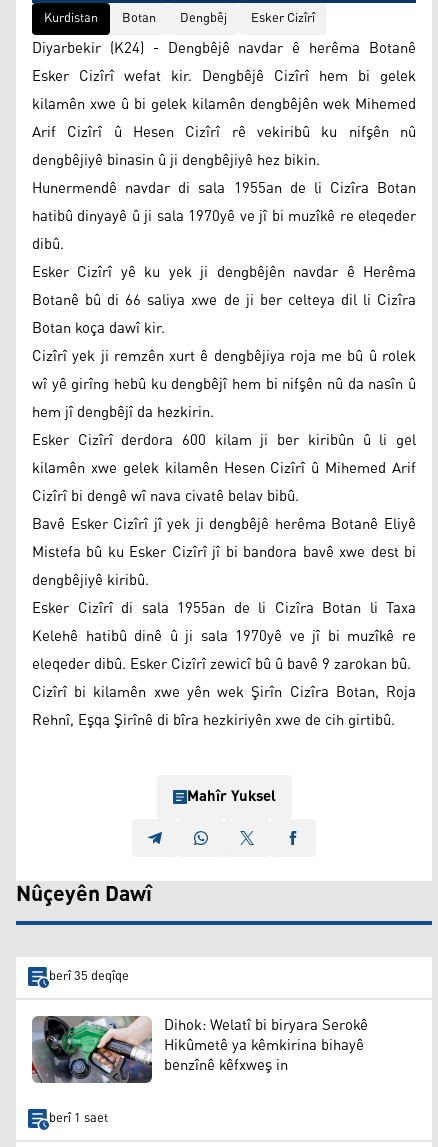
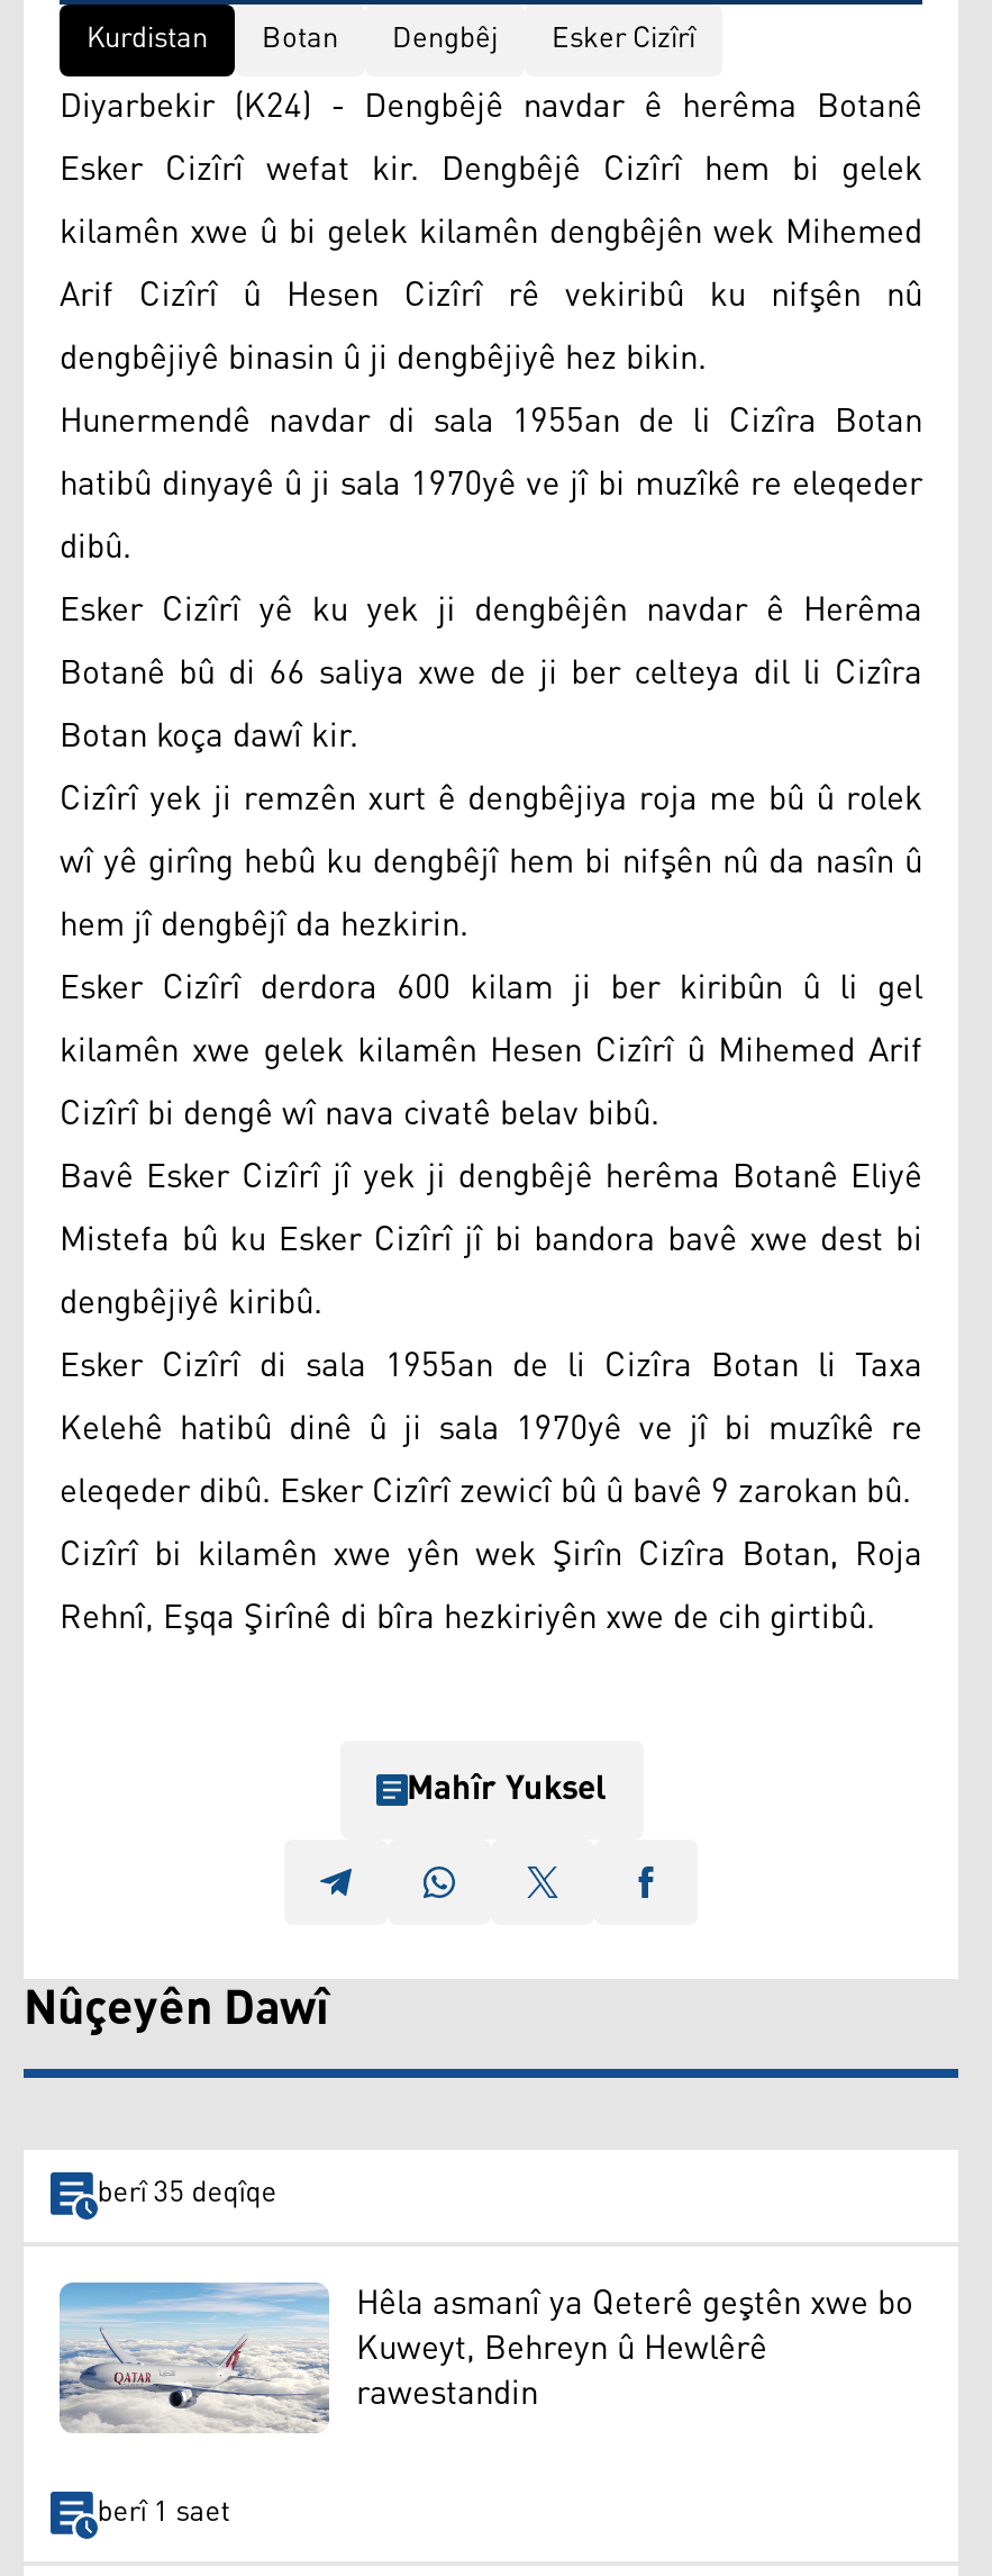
- [image]
- Dihok: Welatî bi biryara Serokê
- Hikûmetê ya kêmkirina bihayê
- benzînê kêfxweş in
+ [image]
+ Hêla asmanî ya Qeterê geştên xwe bo
+ Kuweyt, Behreyn û Hewlêrê
+ rawestandin
